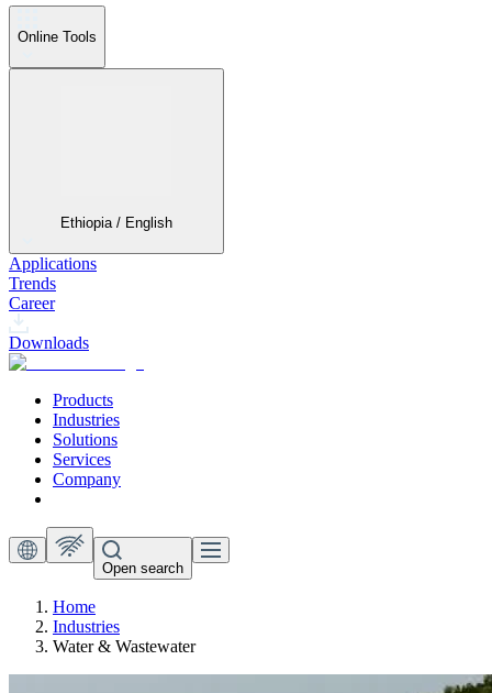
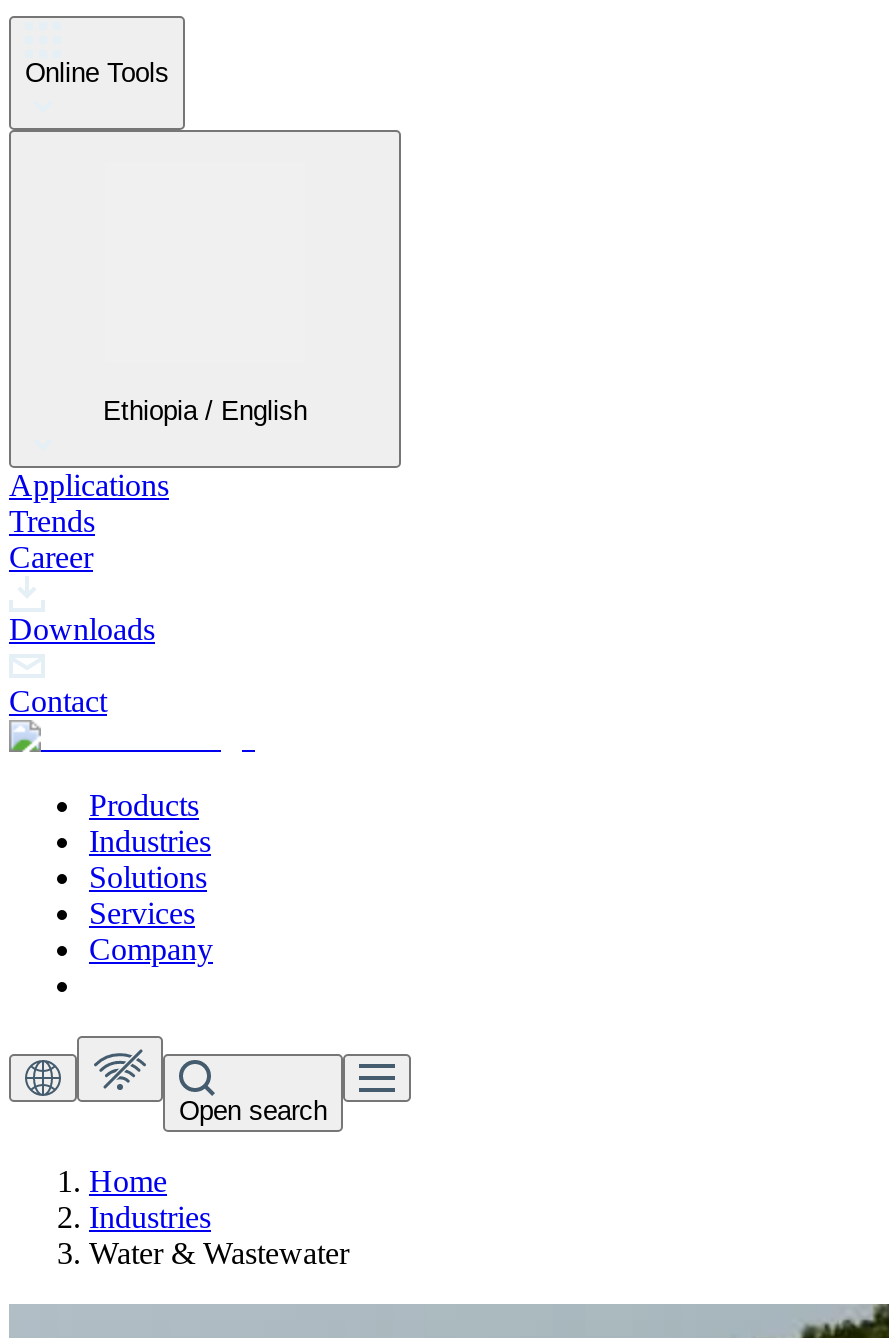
+ Contact
